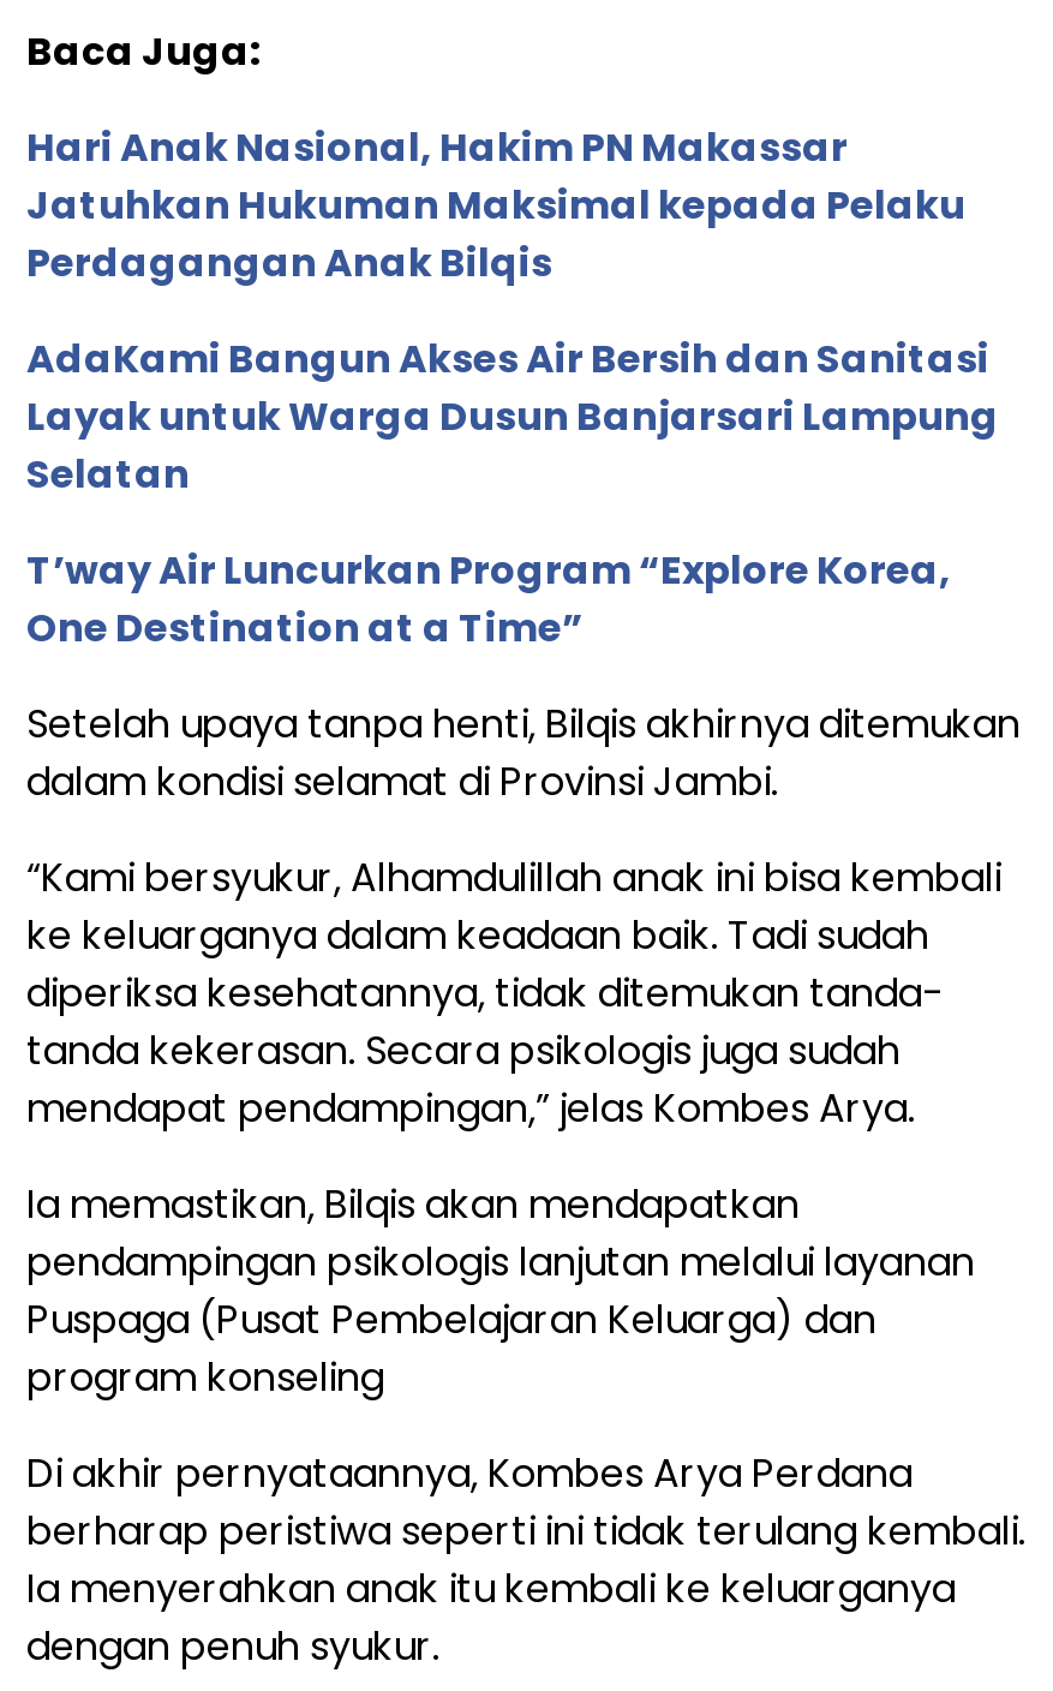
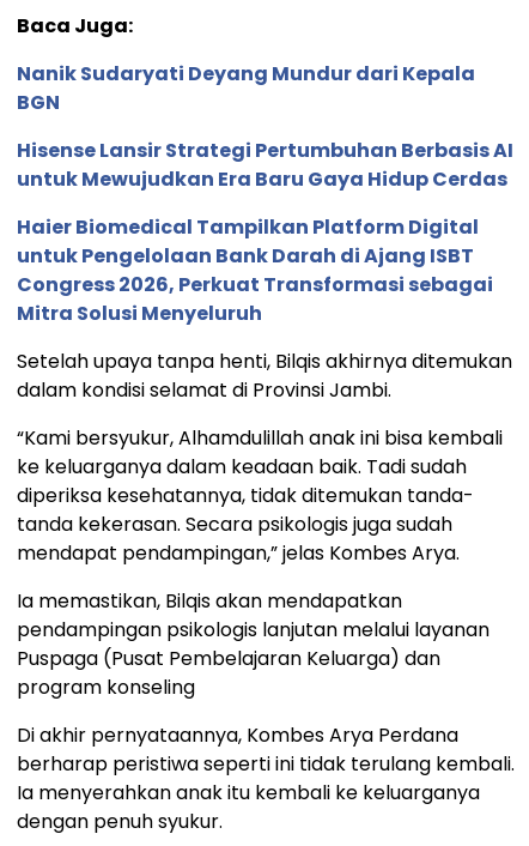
- Hari Anak Nasional, Hakim PN Makassar
- Jatuhkan Hukuman Maksimal kepada Pelaku
- Perdagangan Anak Bilqis
+ Nanik Sudaryati Deyang Mundur dari Kepala
+ BGN

- AdaKami Bangun Akses Air Bersih dan Sanitasi
- Layak untuk Warga Dusun Banjarsari Lampung
- Selatan
+ Hisense Lansir Strategi Pertumbuhan Berbasis AI
+ untuk Mewujudkan Era Baru Gaya Hidup Cerdas

- T’way Air Luncurkan Program “Explore Korea,
- One Destination at a Time”
+ Haier Biomedical Tampilkan Platform Digital
+ untuk Pengelolaan Bank Darah di Ajang ISBT
+ Congress 2026, Perkuat Transformasi sebagai
+ Mitra Solusi Menyeluruh
